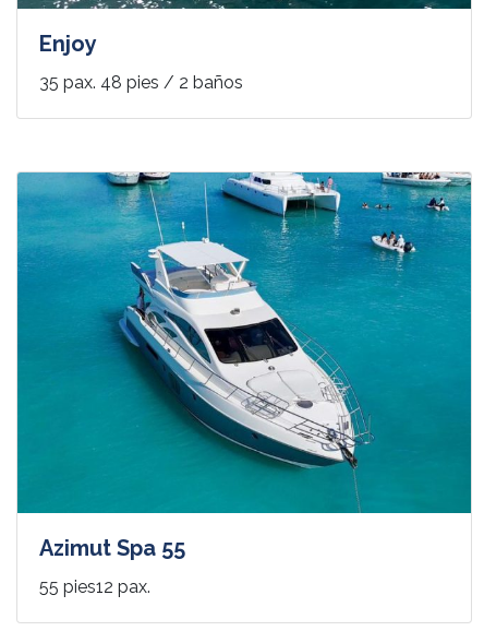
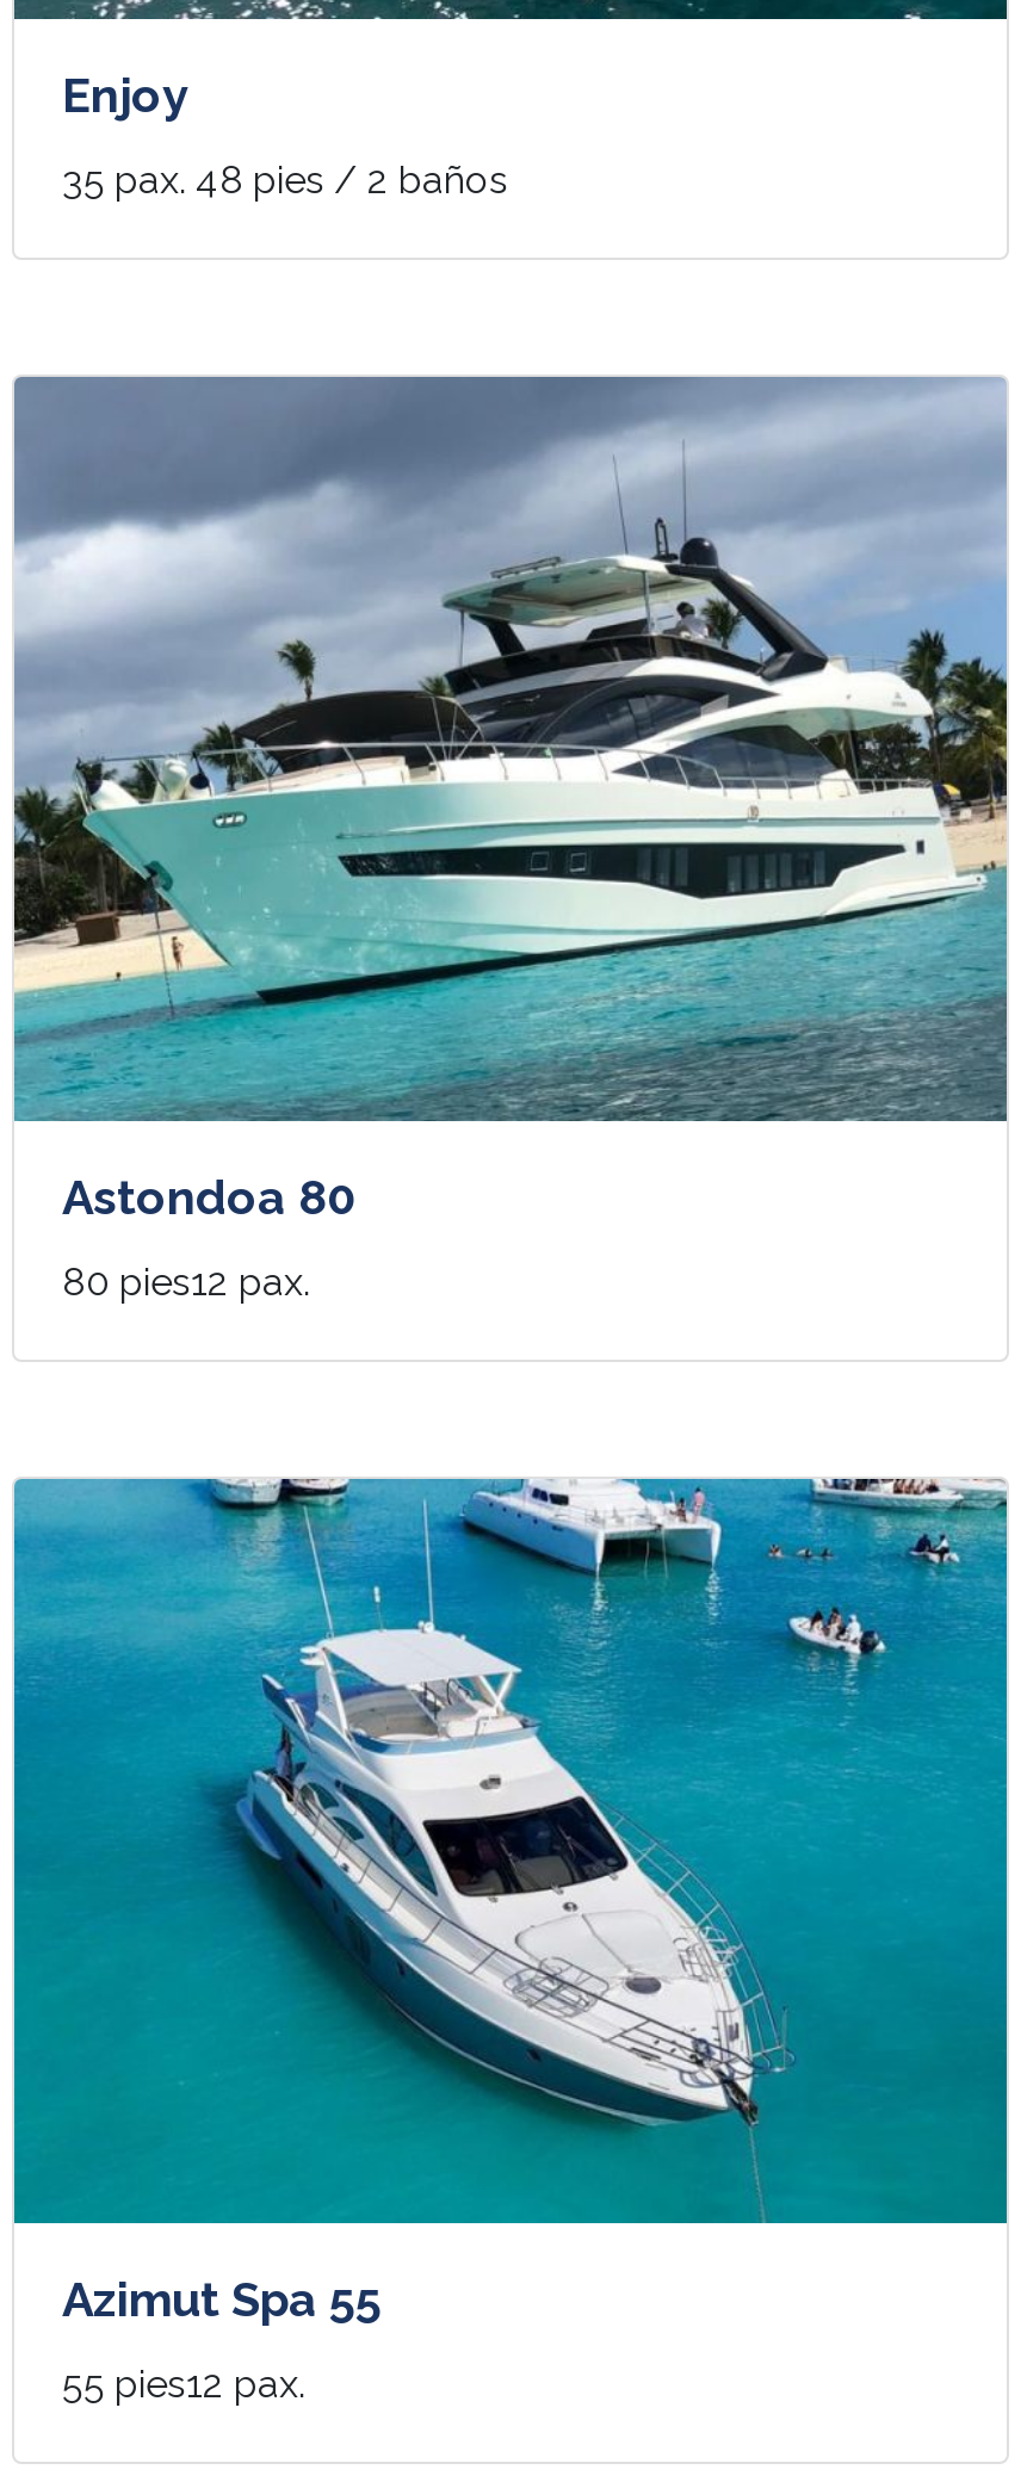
+ [image]
+ Astondoa 80
+ 80 pies12 pax.
